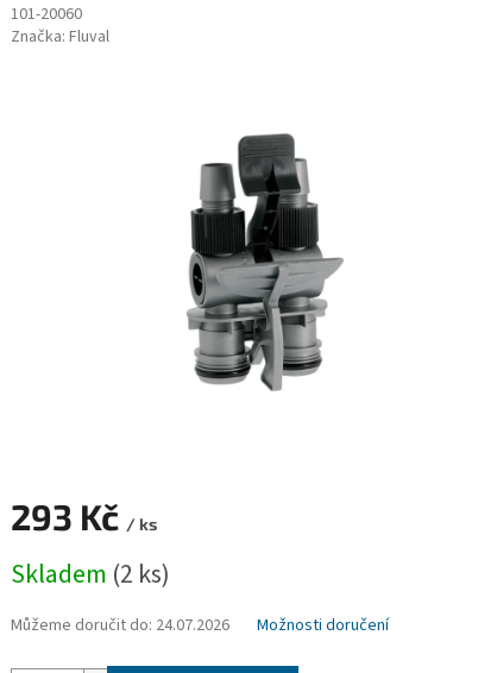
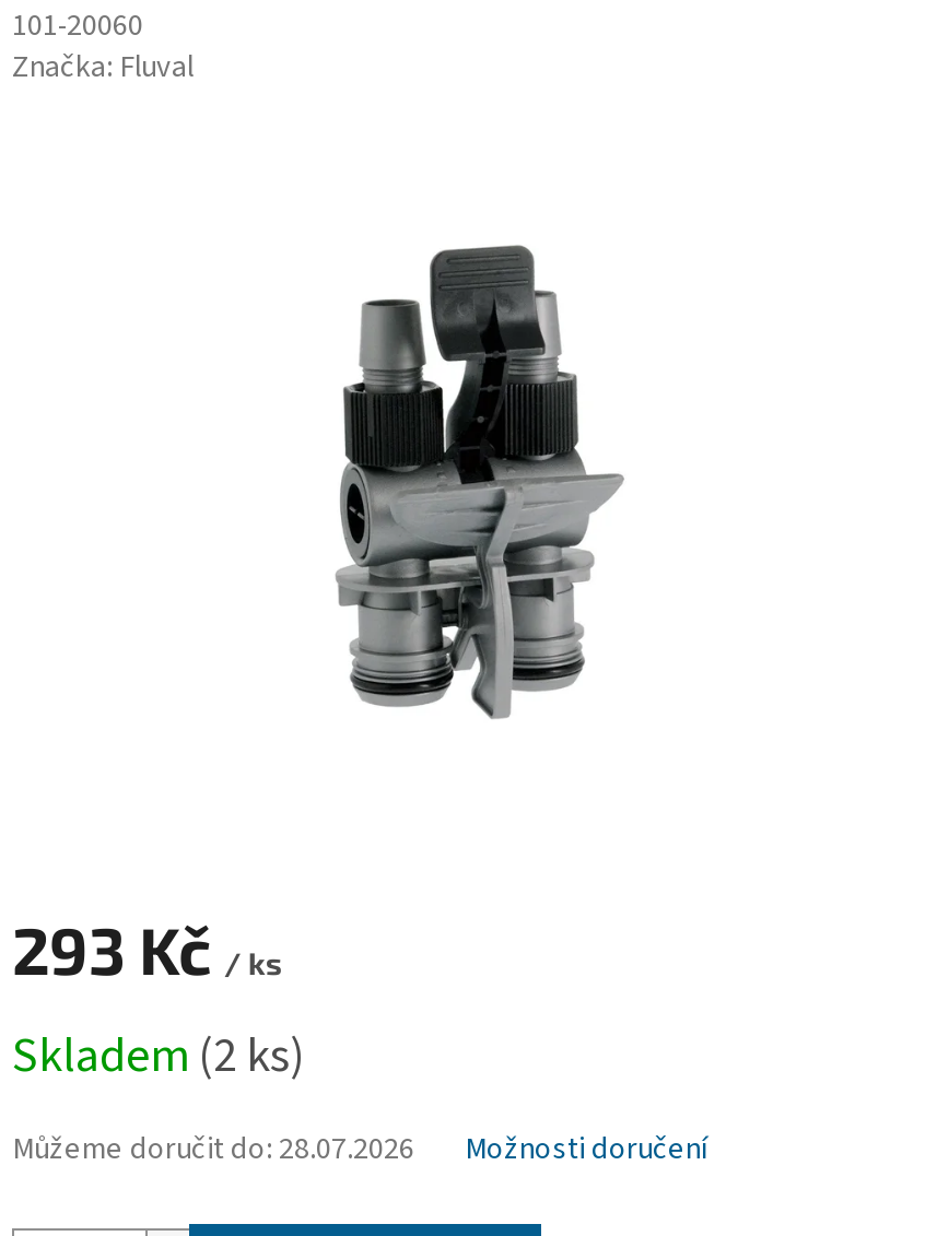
- Můžeme doručit do: 24.07.2026
+ Můžeme doručit do: 28.07.2026
